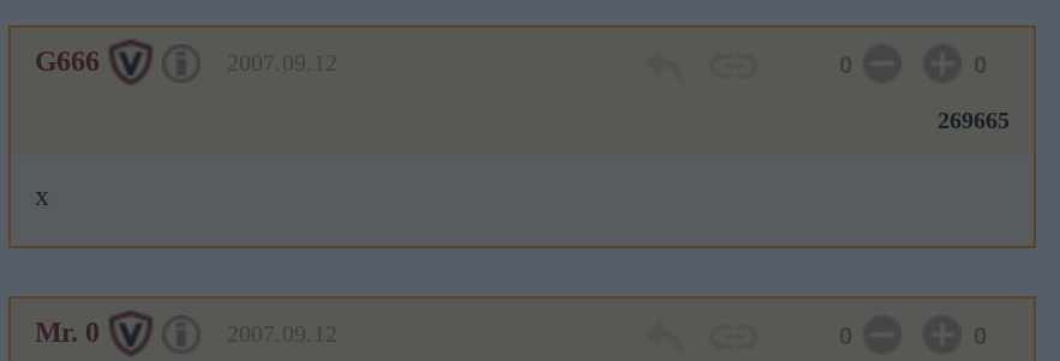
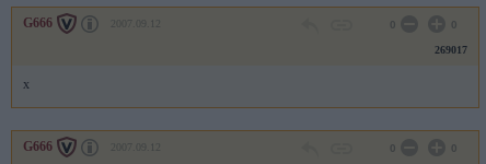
- 269665
+ 269017

- Mr. 0
+ G666
